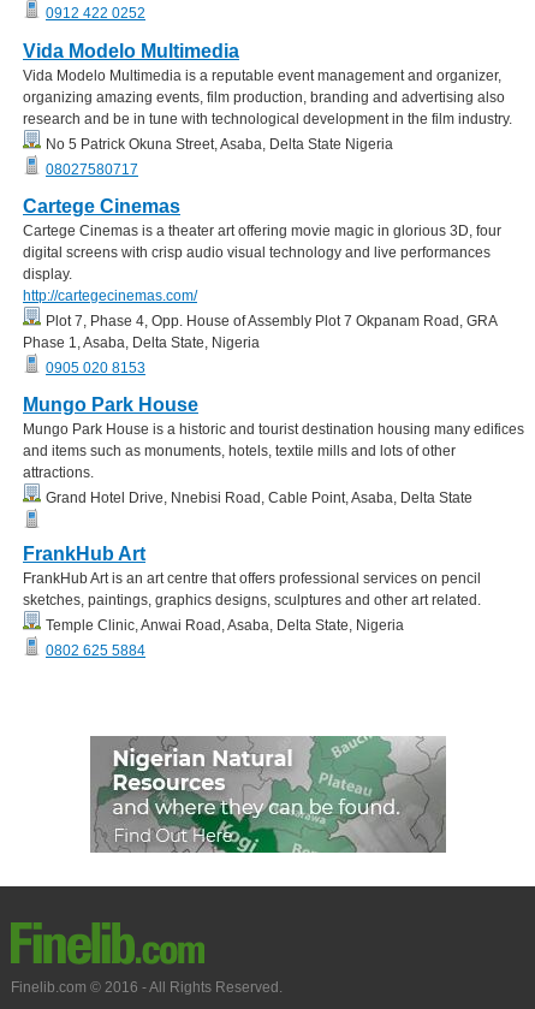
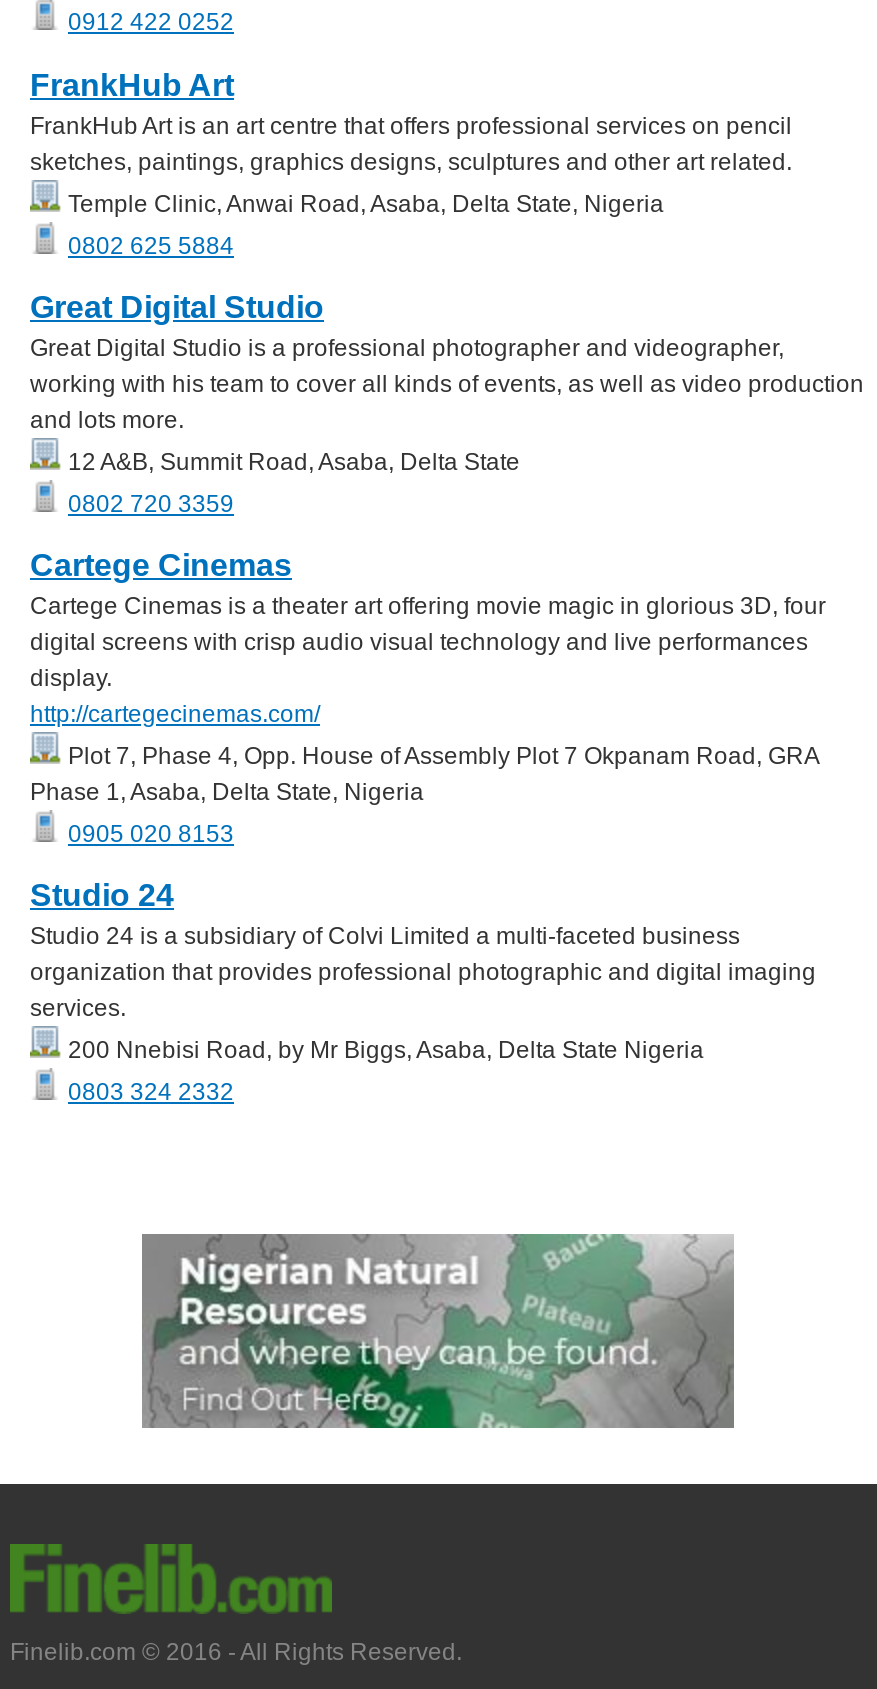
- Vida Modelo Multimedia
- Vida Modelo Multimedia is a reputable event management and organizer,
- organizing amazing events, film production, branding and advertising also
- research and be in tune with technological development in the film industry.
- No 5 Patrick Okuna Street, Asaba, Delta State Nigeria
- 08027580717
+ Great Digital Studio
+ Great Digital Studio is a professional photographer and videographer,
+ working with his team to cover all kinds of events, as well as video production
+ and lots more.
+ 12 A&B, Summit Road, Asaba, Delta State
+ 0802 720 3359

moved down: Cartege Cinemas | Cartege Cinemas is a theater art offering movie magic in glorious 3D, four | digital screens with crisp audio visual technology and live performances | display. | http://cartegecinemas.com/ | Plot 7, Phase 4, Opp. House of Assembly Plot 7 Okpanam Road, GRA | Phase 1, Asaba, Delta State, Nigeria | 0905 020 8153

- Mungo Park House
- Mungo Park House is a historic and tourist destination housing many edifices
- and items such as monuments, hotels, textile mills and lots of other
- attractions.
- Grand Hotel Drive, Nnebisi Road, Cable Point, Asaba, Delta State
+ Studio 24
+ Studio 24 is a subsidiary of Colvi Limited a multi-faceted business
+ organization that provides professional photographic and digital imaging
+ services.
+ 200 Nnebisi Road, by Mr Biggs, Asaba, Delta State Nigeria
+ 0803 324 2332

moved up: FrankHub Art | FrankHub Art is an art centre that offers professional services on pencil | sketches, paintings, graphics designs, sculptures and other art related. | Temple Clinic, Anwai Road, Asaba, Delta State, Nigeria | 0802 625 5884
